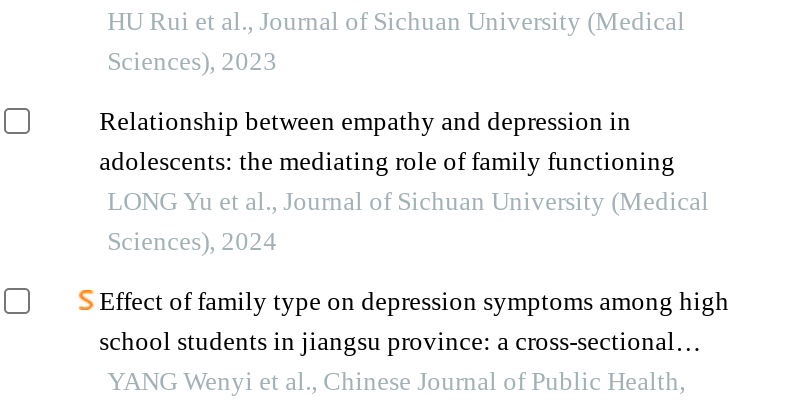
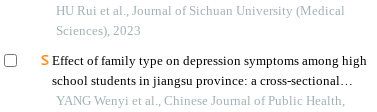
- Relationship between empathy and depression in
- adolescents: the mediating role of family functioning
- LONG Yu et al., Journal of Sichuan University (Medical
- Sciences), 2024
